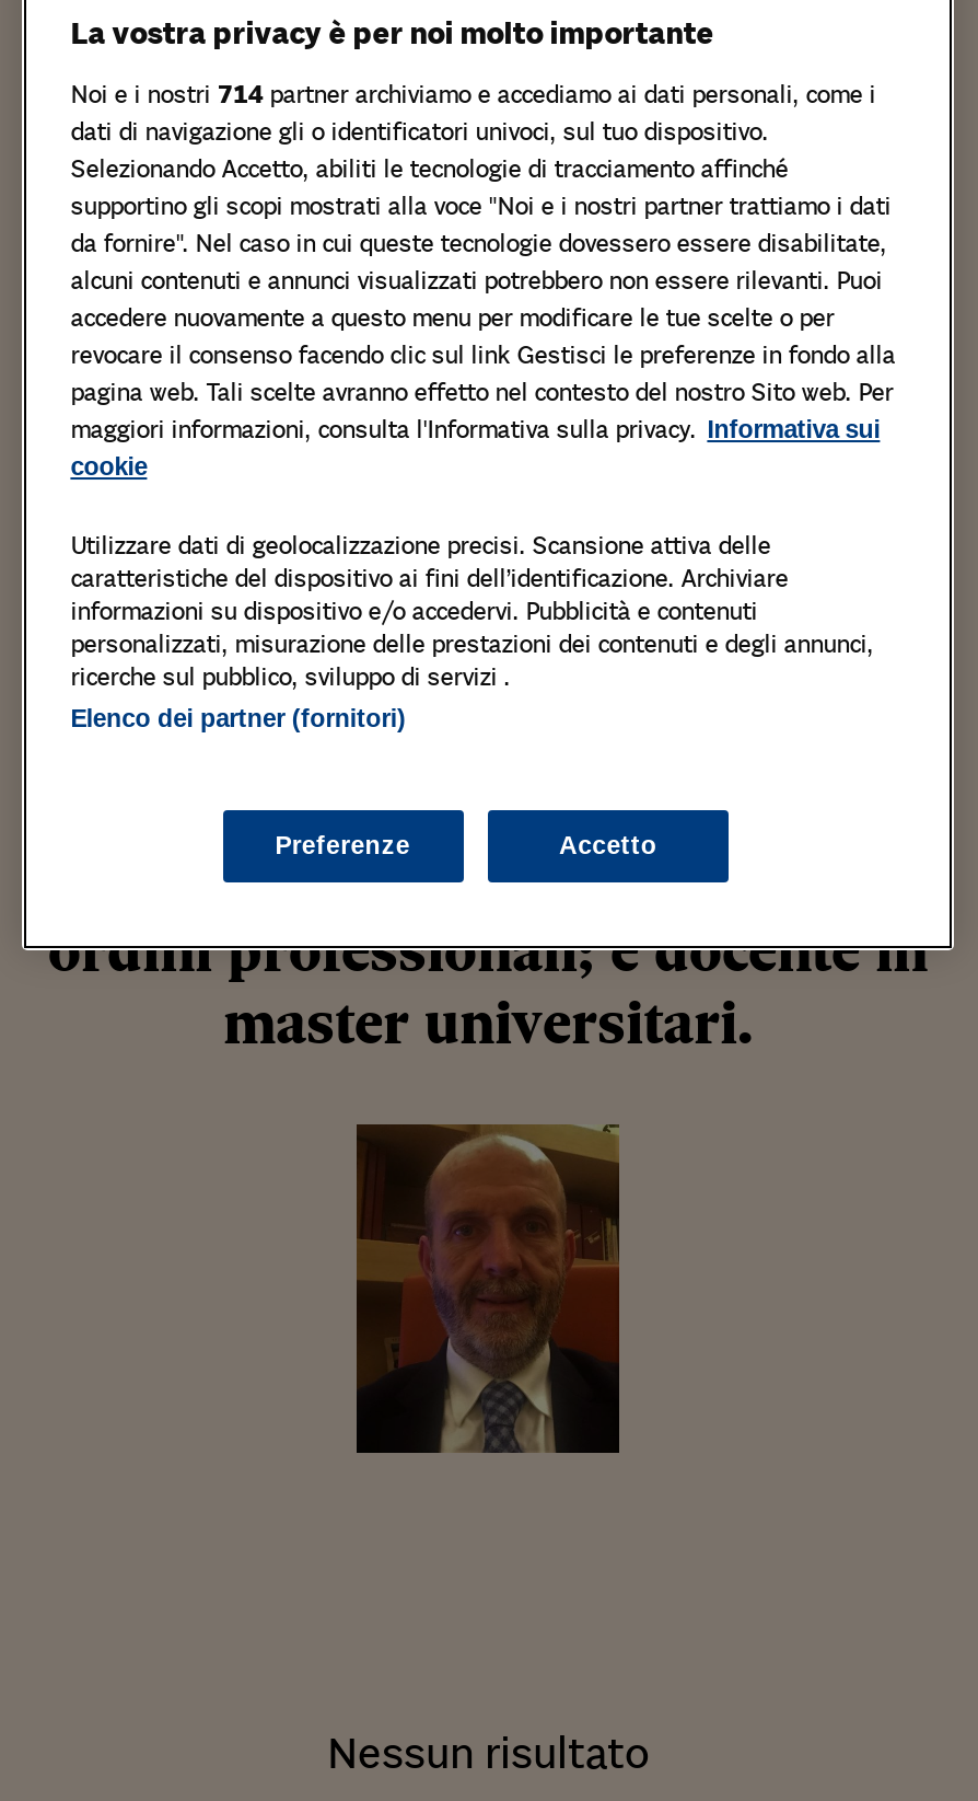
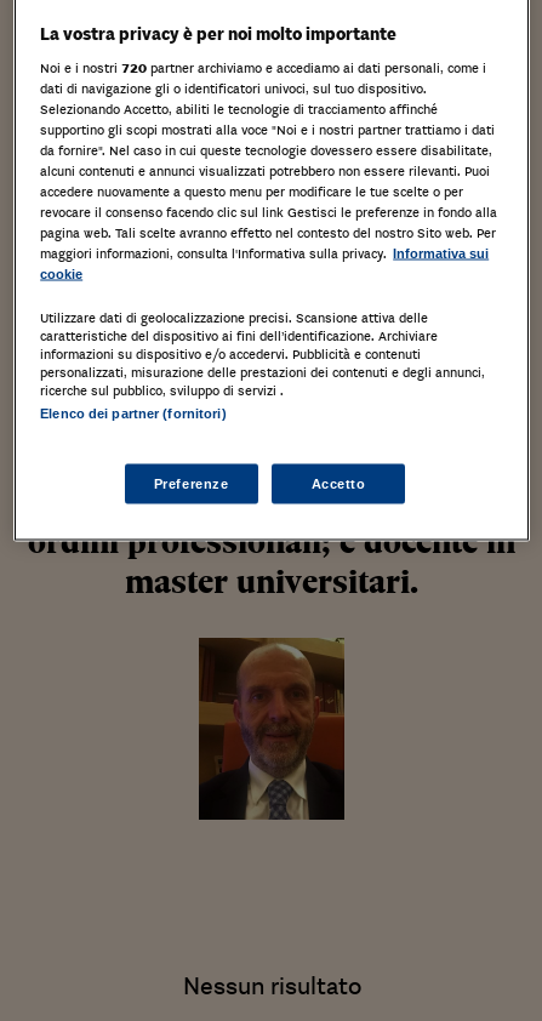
- Noi e i nostri 714 partner archiviamo e accediamo ai dati personali, come i
+ Noi e i nostri 720 partner archiviamo e accediamo ai dati personali, come i
